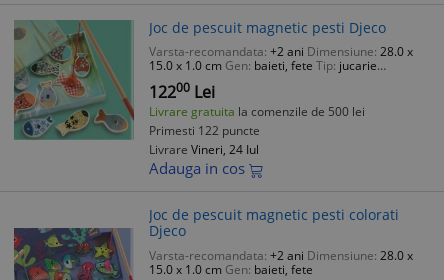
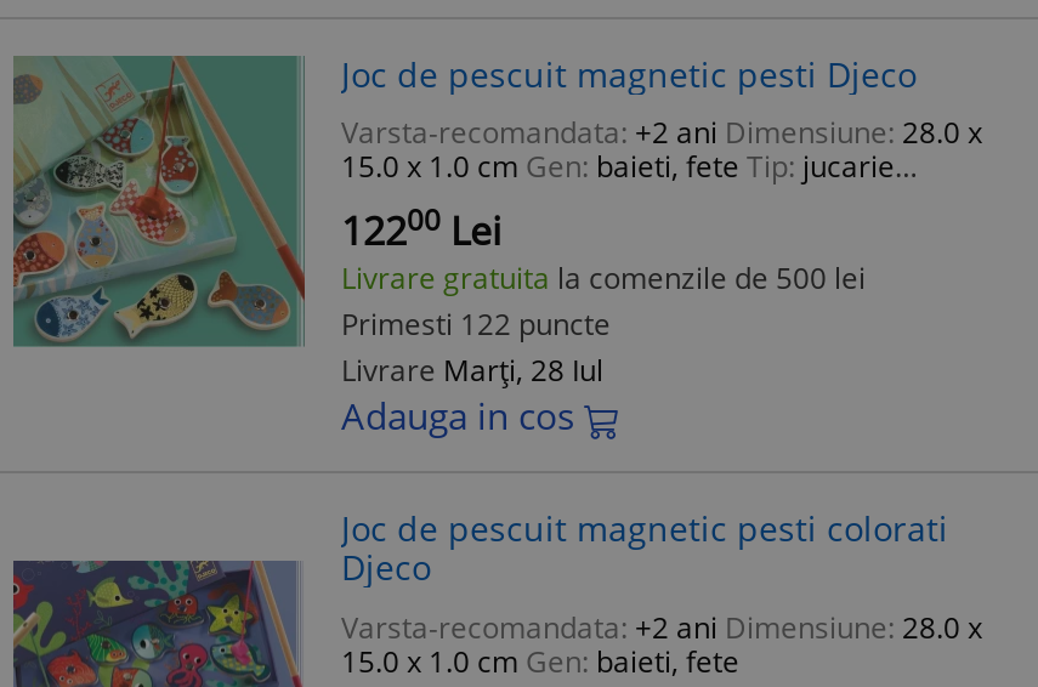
- Livrare Vineri, 24 Iul
+ Livrare Marți, 28 Iul
